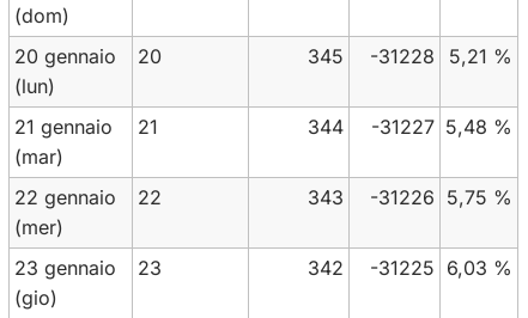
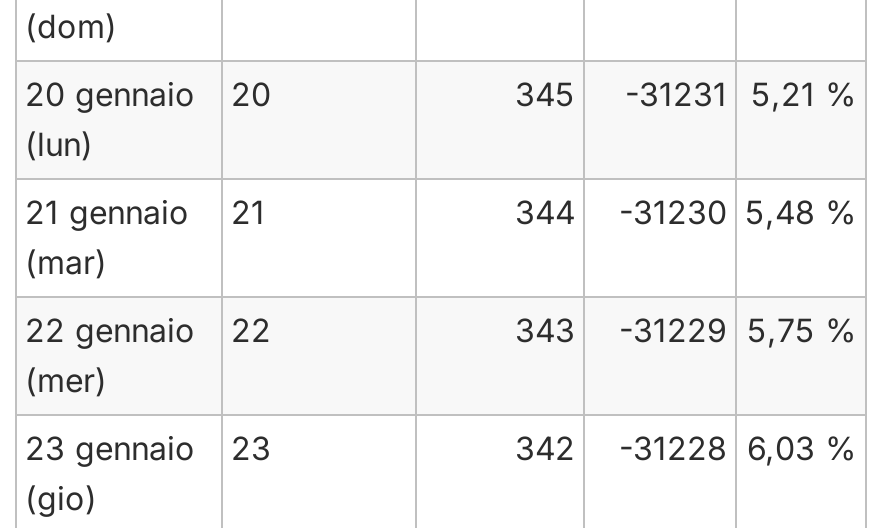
- 345 -31228 5,21 %
+ 345 -31231 5,21 %

- 344 -31227 5,48 %
+ 344 -31230 5,48 %

- 343 -31226 5,75 %
+ 343 -31229 5,75 %

- 342 -31225 6,03 %
+ 342 -31228 6,03 %
